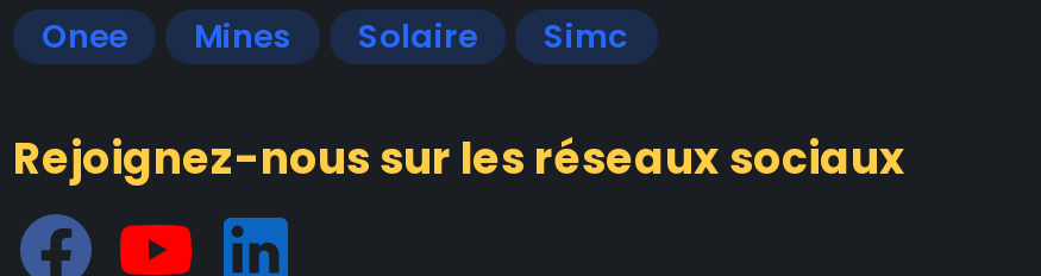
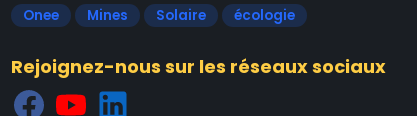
- Simc
+ écologie
